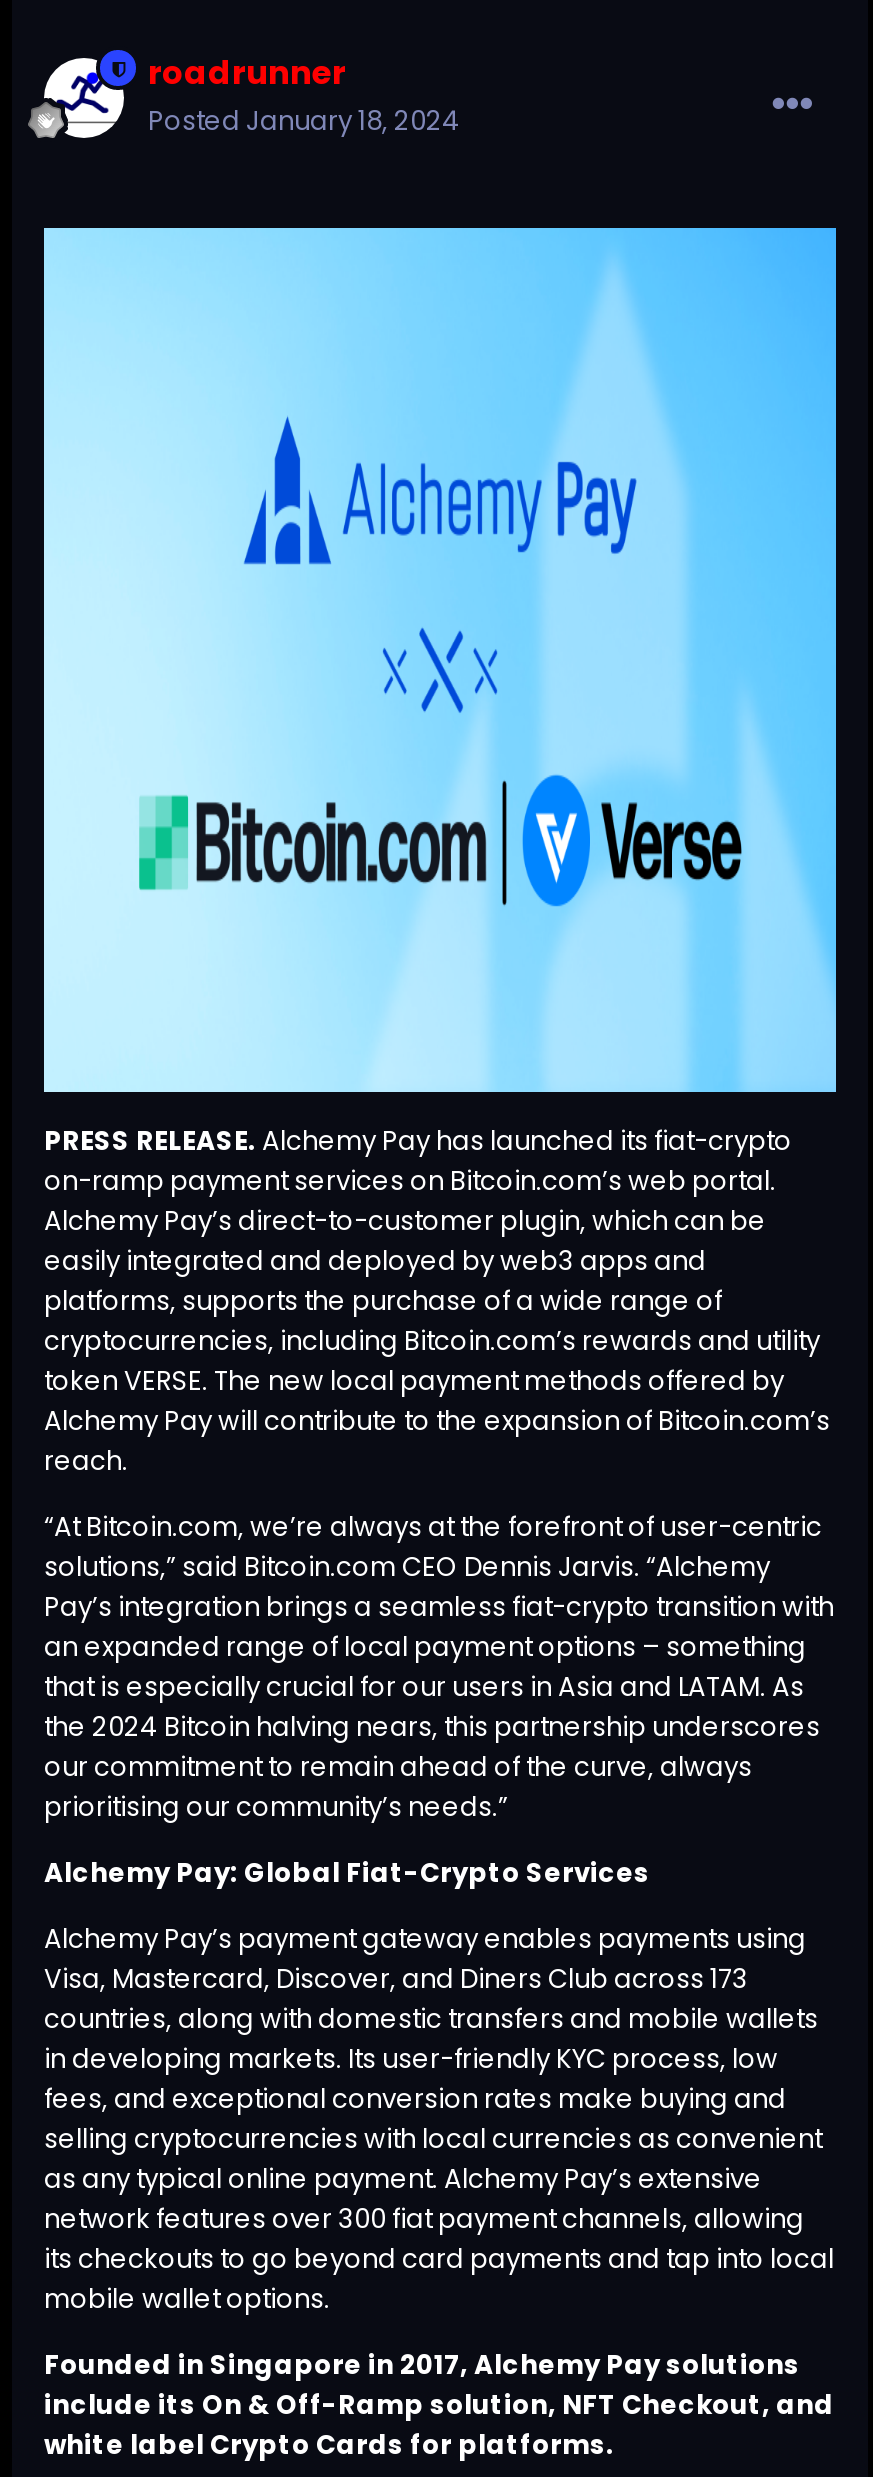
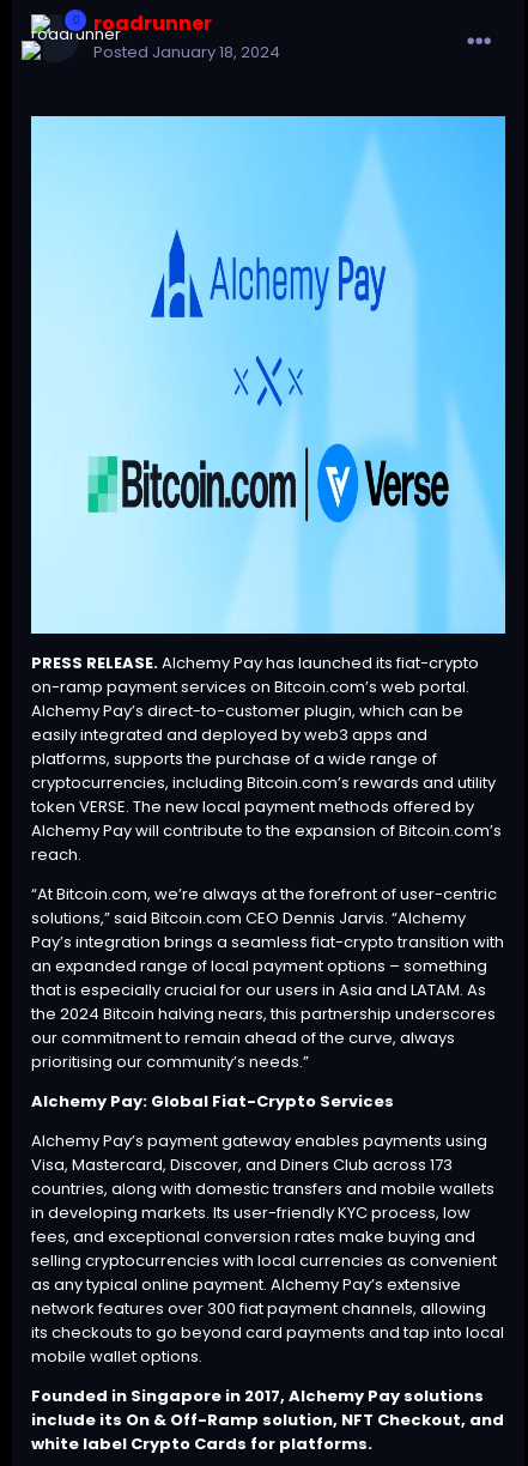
- [image]
+ [image]
